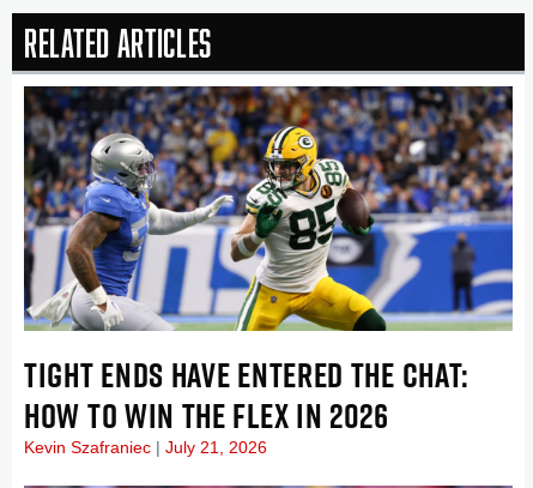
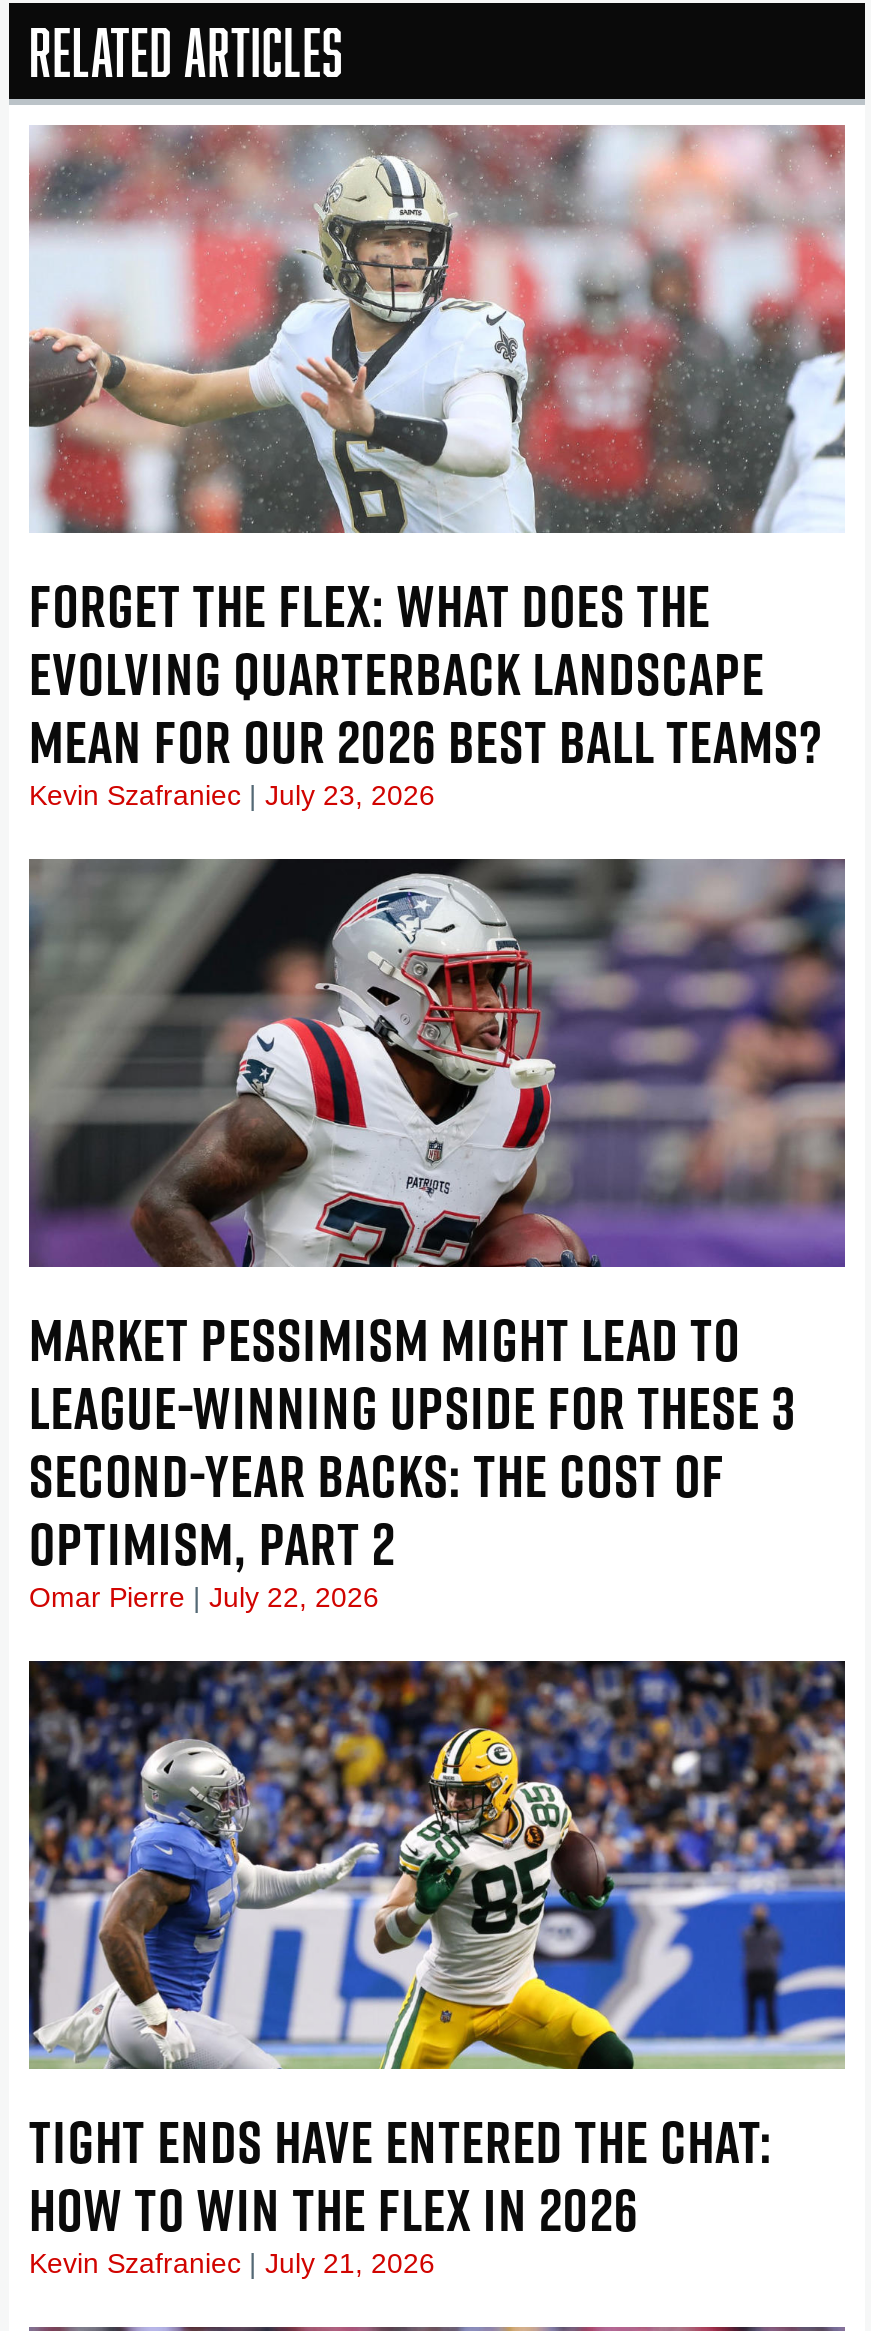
+ [image]
+ FORGET THE FLEX: WHAT DOES THE
+ EVOLVING QUARTERBACK LANDSCAPE
+ MEAN FOR OUR 2026 BEST BALL TEAMS?
+ Kevin Szafraniec July 23, 2026

+ [image]
+ MARKET PESSIMISM MIGHT LEAD TO
+ LEAGUE-WINNING UPSIDE FOR THESE 3
+ SECOND-YEAR BACKS: THE COST OF
+ OPTIMISM, PART 2
+ Omar Pierre July 22, 2026
